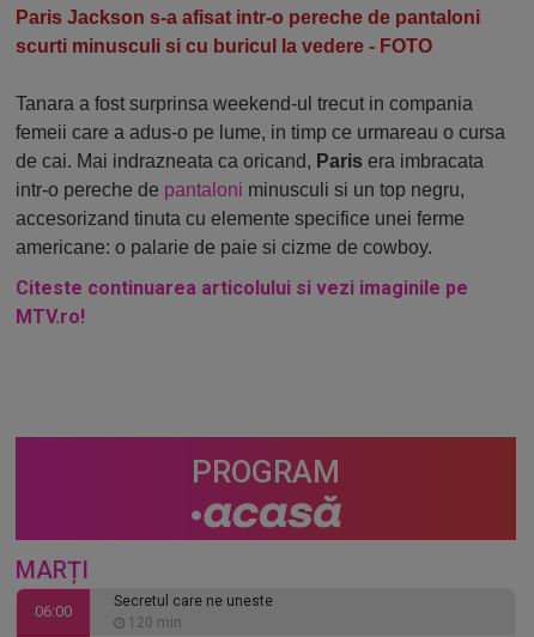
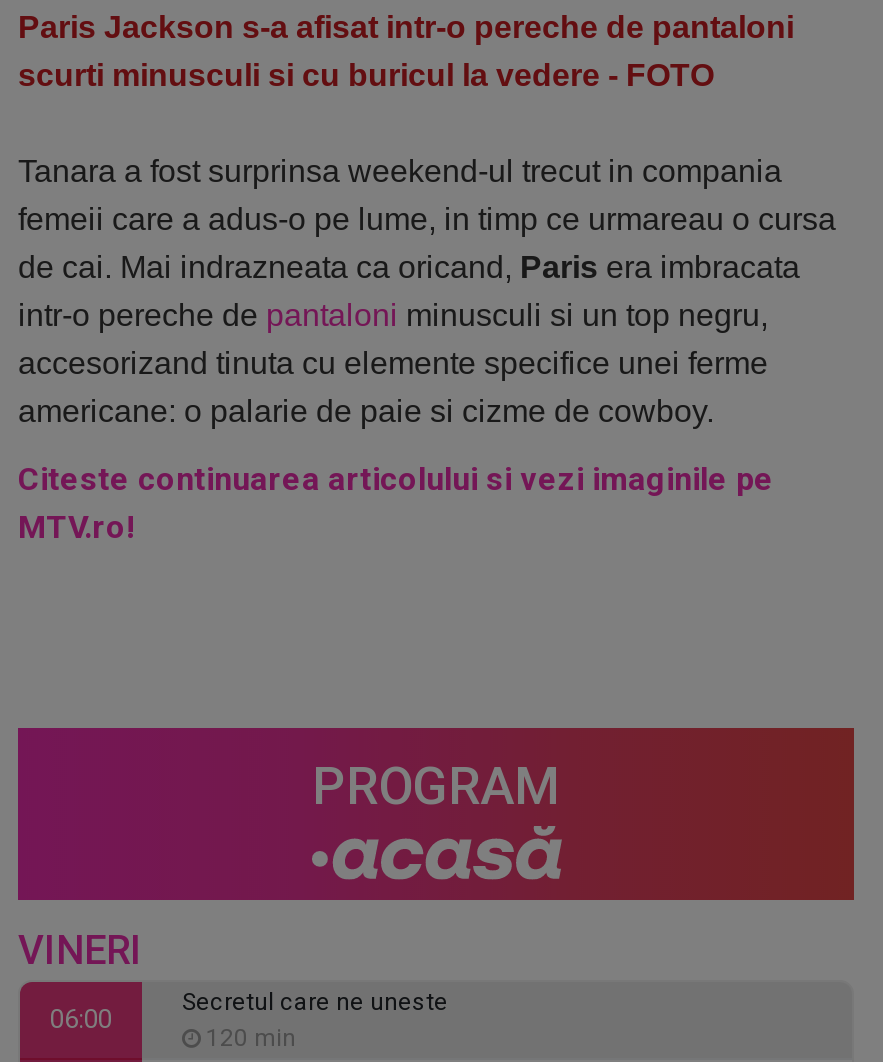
- MARȚI
+ VINERI
